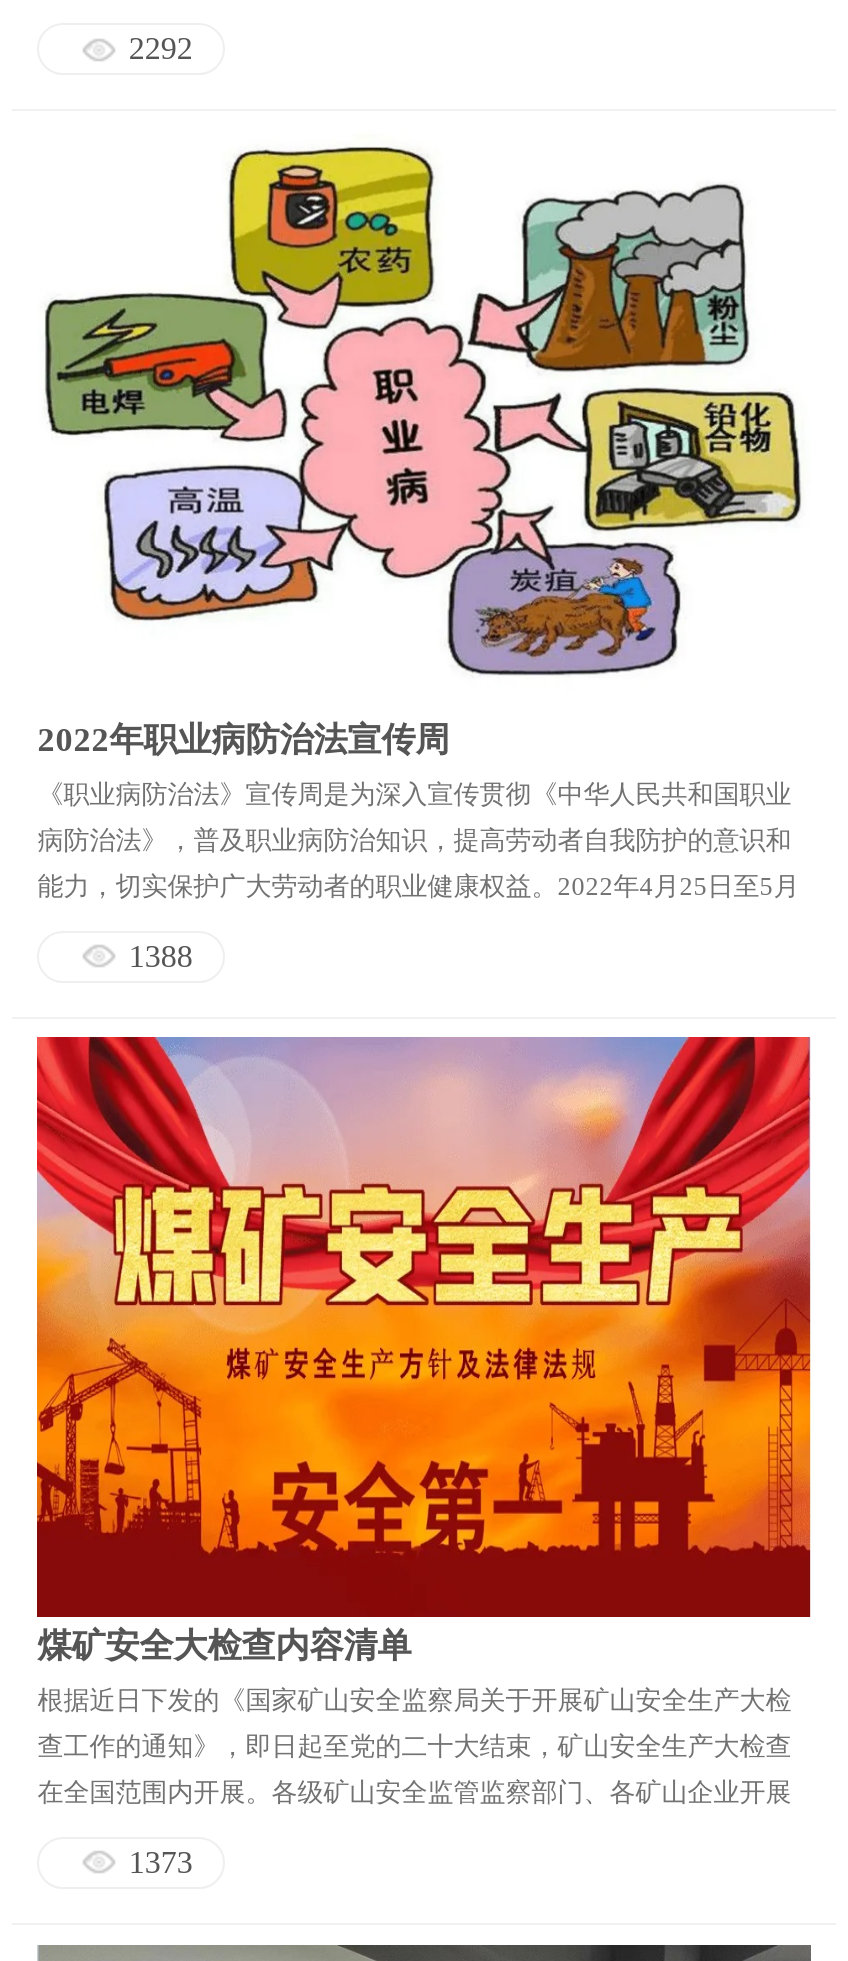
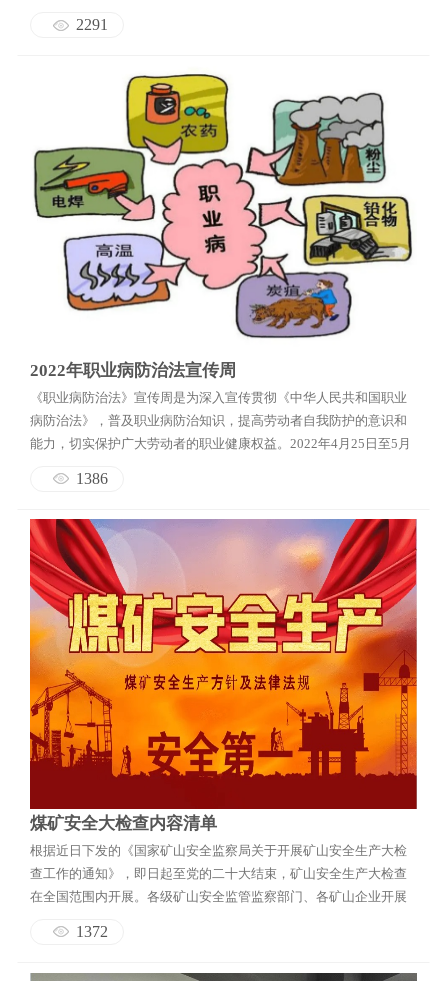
- 2292
+ 2291

- 1388
+ 1386

- 1373
+ 1372
